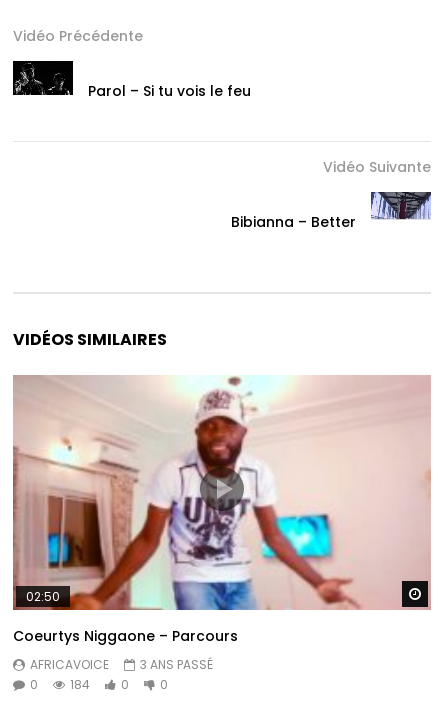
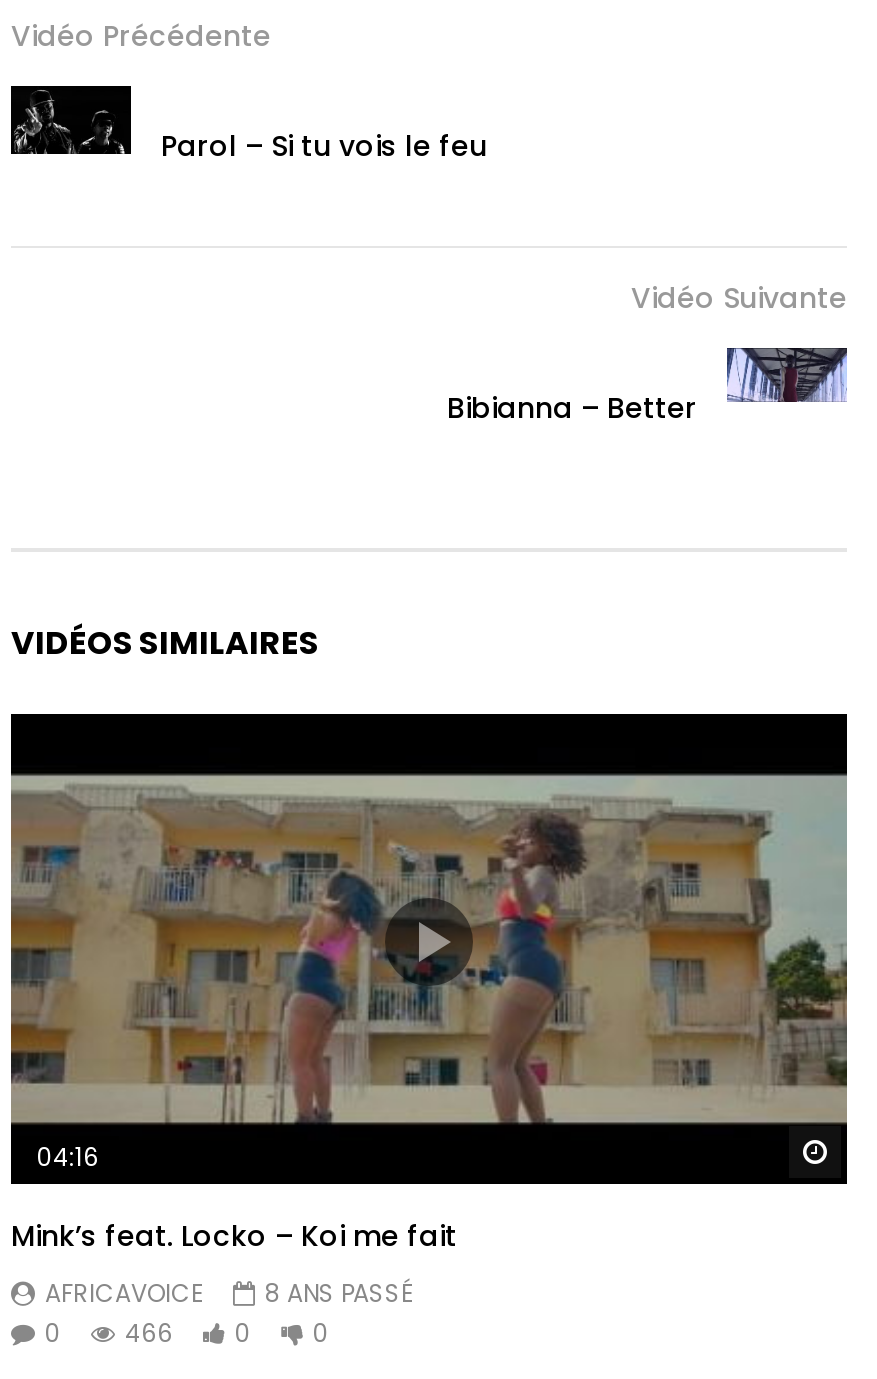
- [image]
- 02:50
+ [image]
+ 04:16

- Coeurtys Niggaone – Parcours
+ Mink’s feat. Locko – Koi me fait

- AFRICAVOICE 3 ANS PASSÉ
+ AFRICAVOICE 8 ANS PASSÉ

- 0 184 0 0
+ 0 466 0 0
